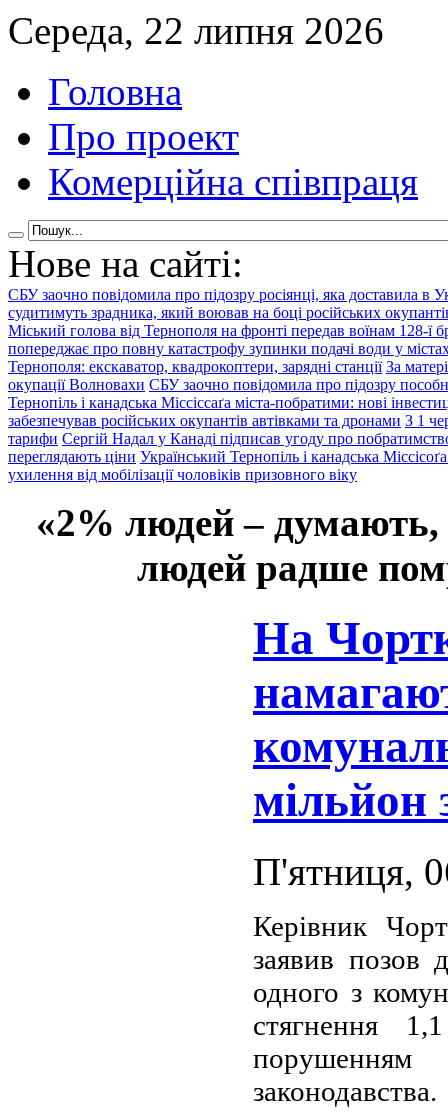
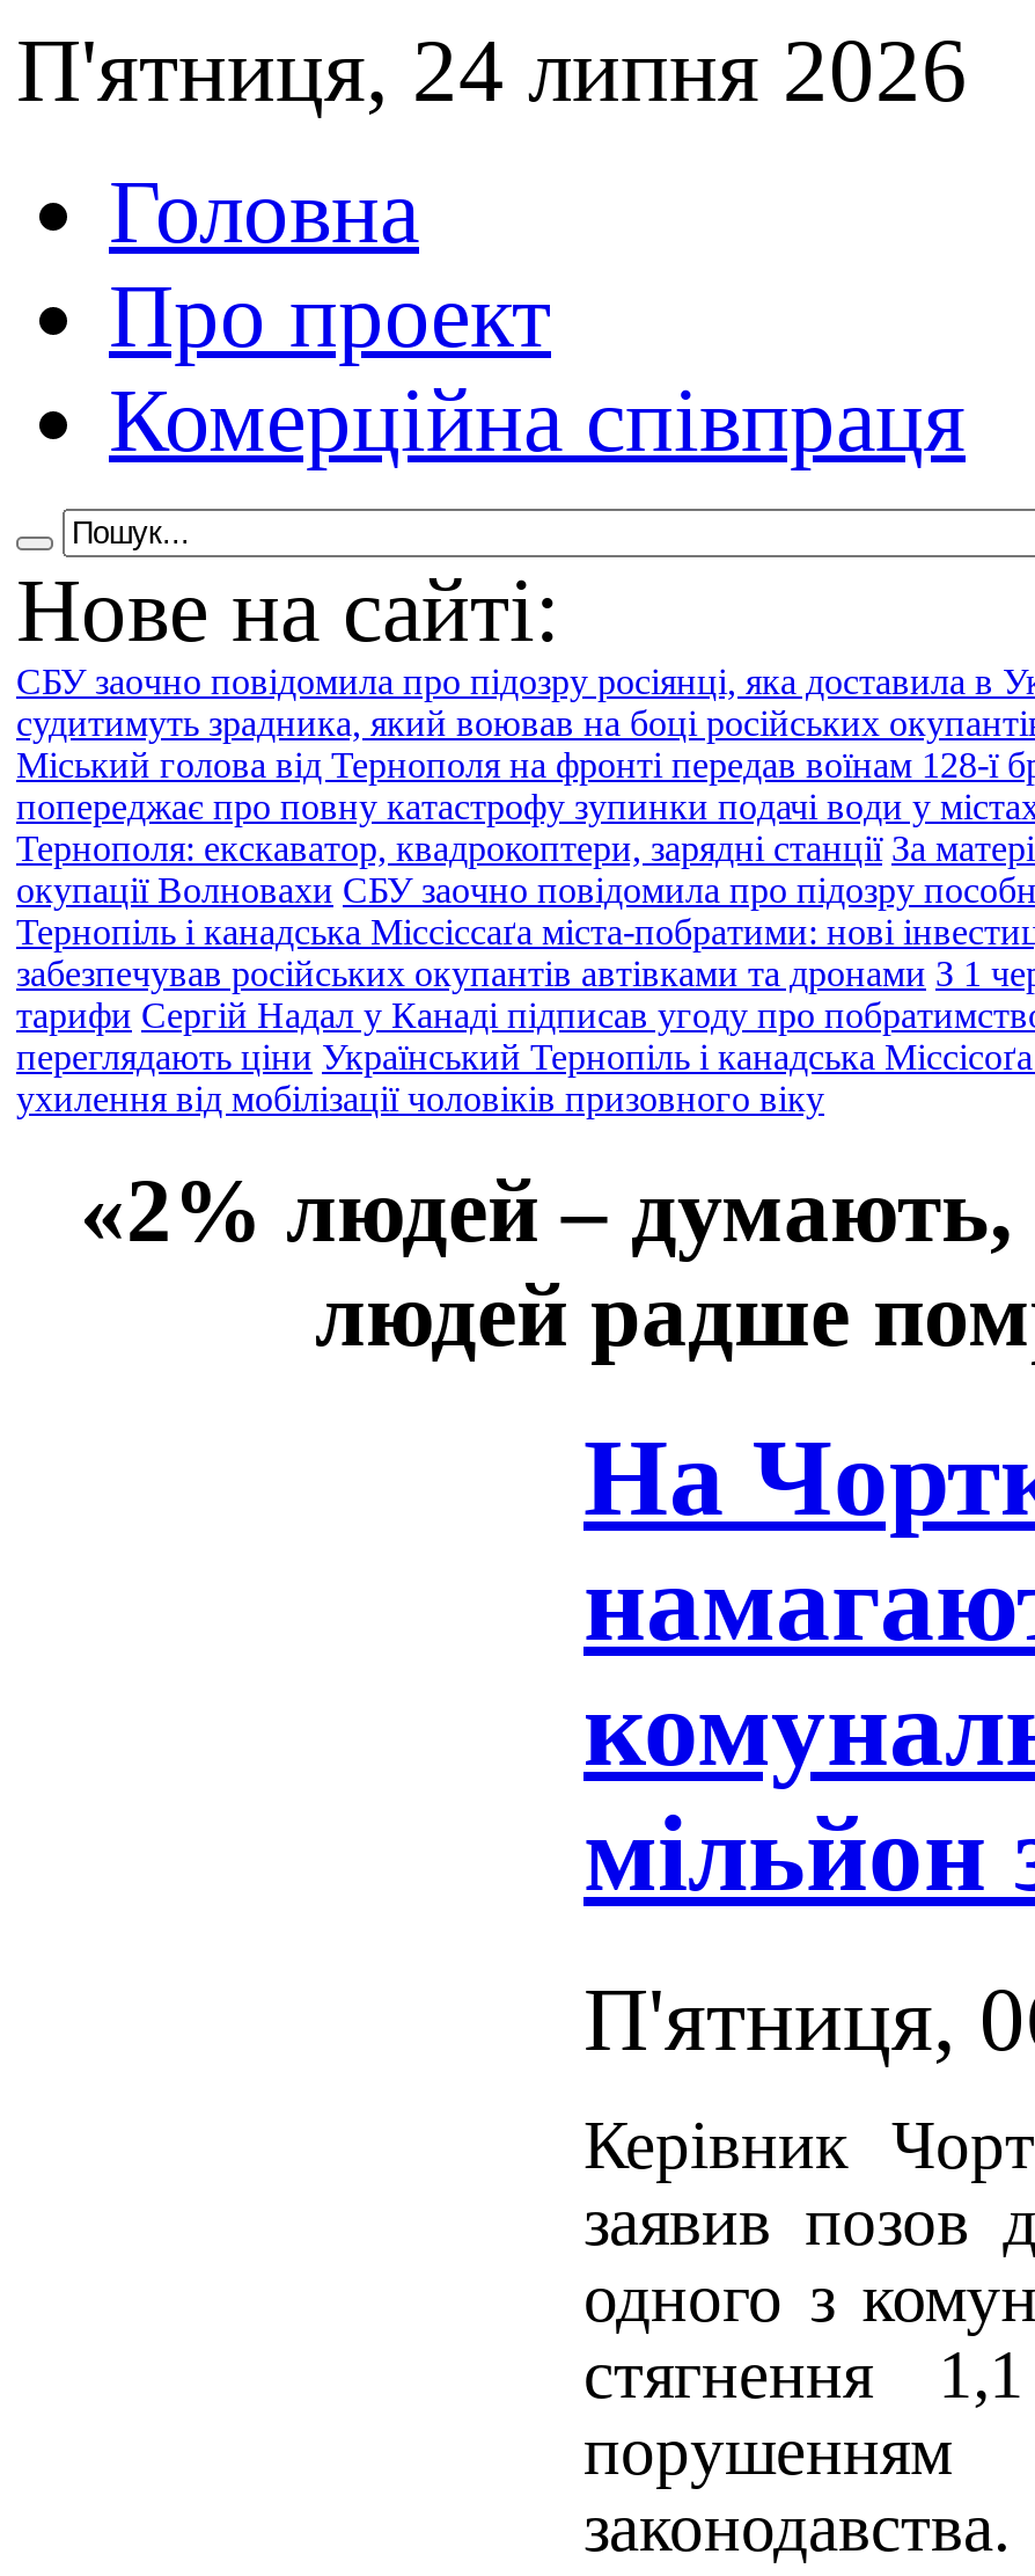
- Середа, 22 липня 2026
+ П'ятниця, 24 липня 2026
